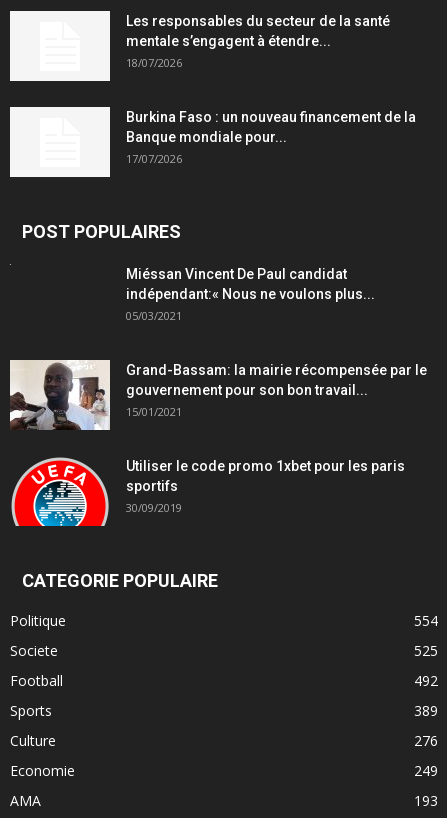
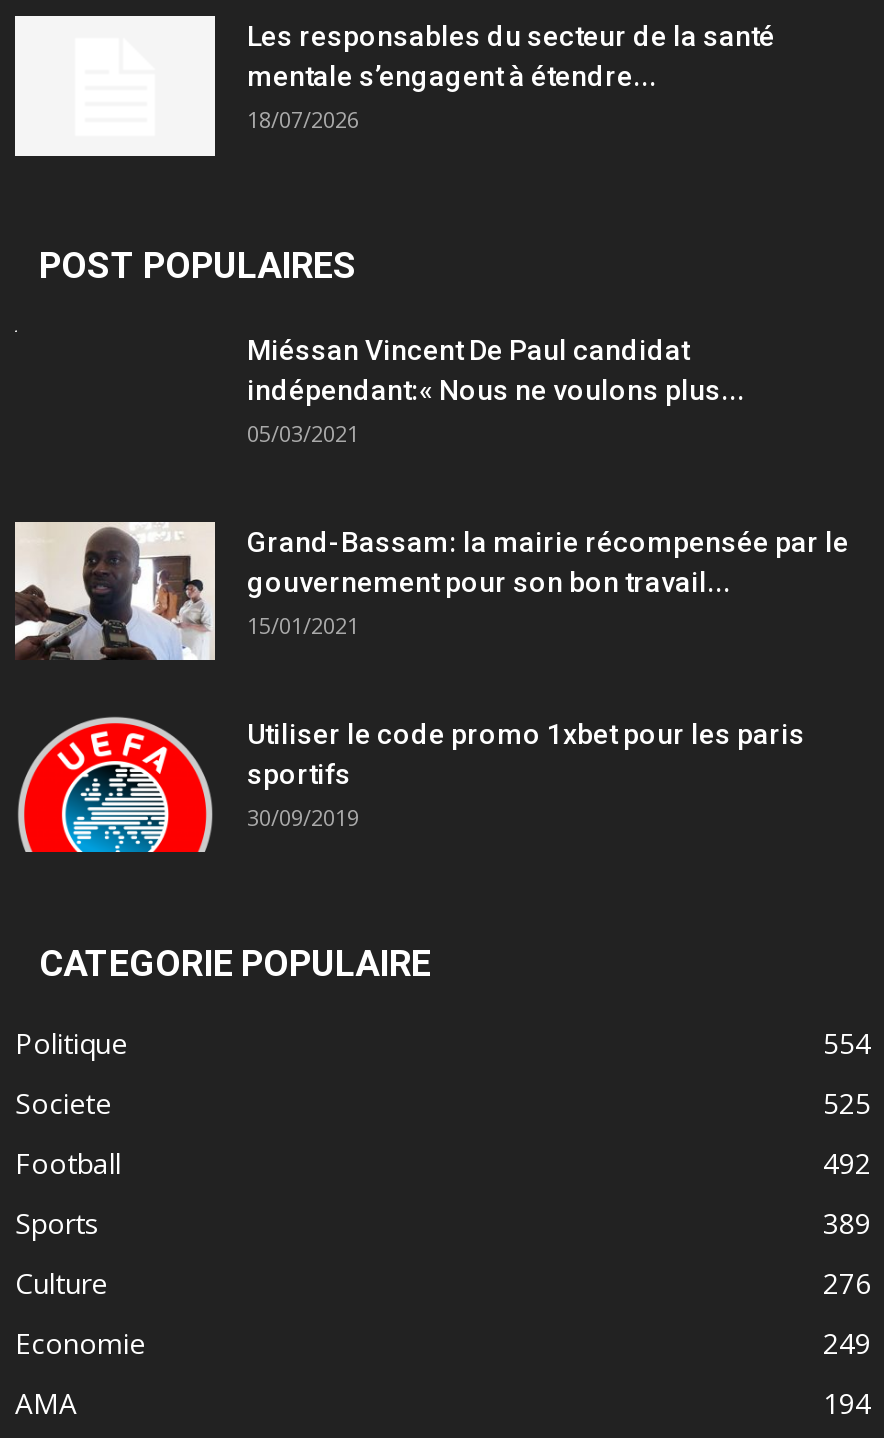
- Burkina Faso : un nouveau financement de la
- Banque mondiale pour...
- 17/07/2026

- 193
+ 194
